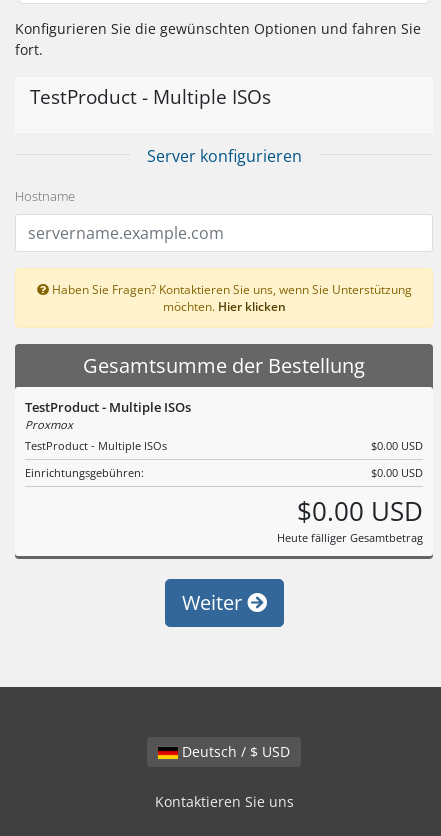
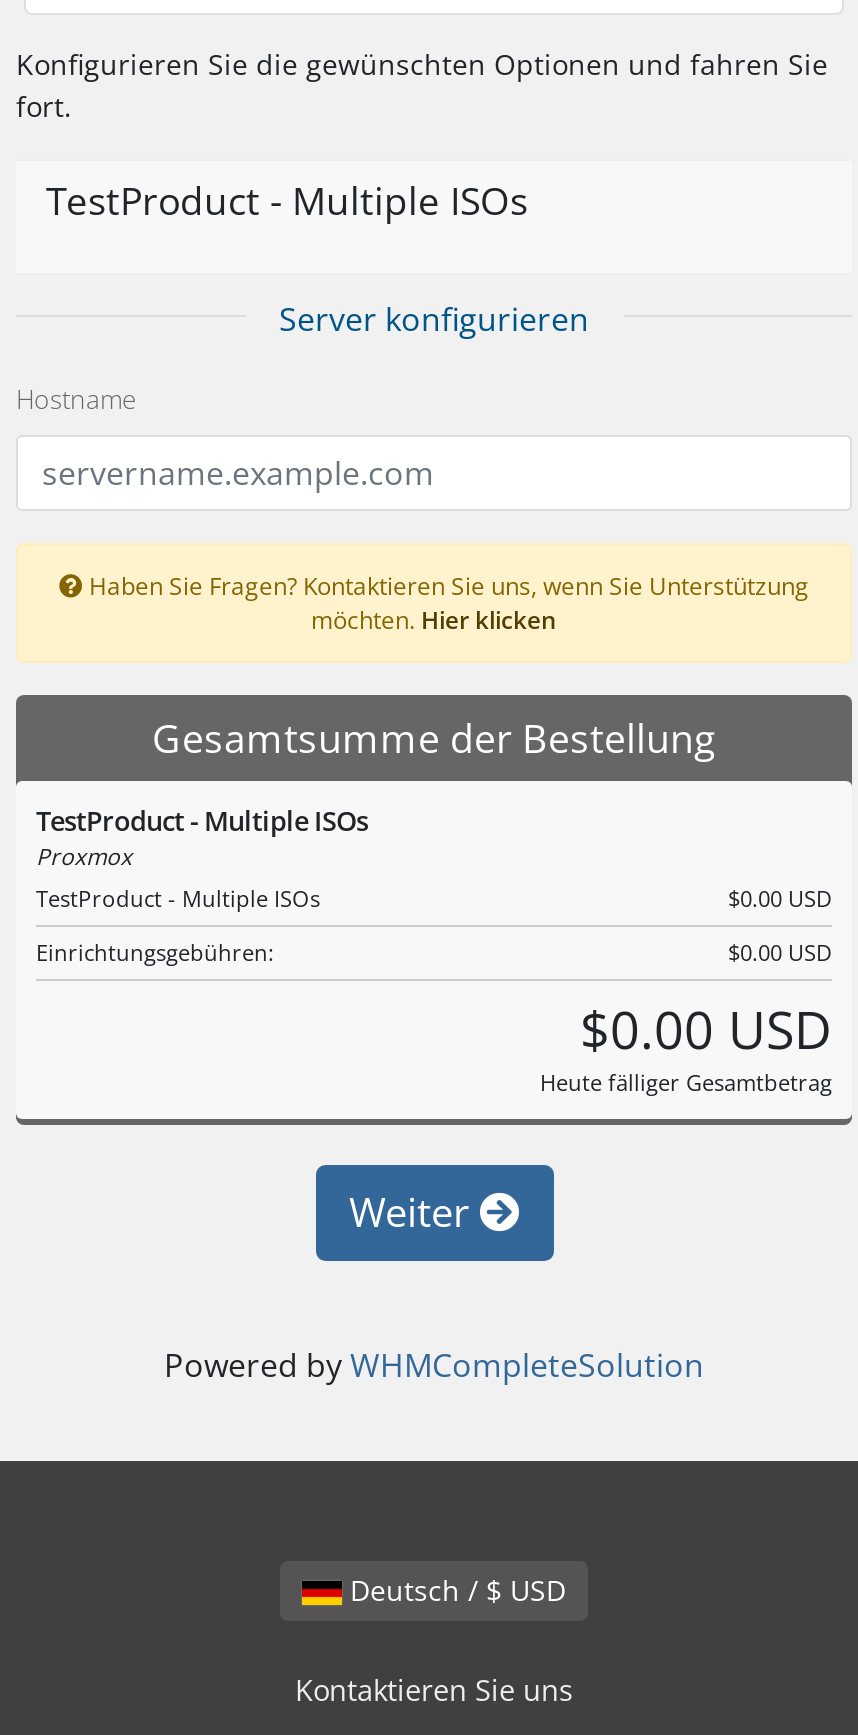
+ Powered by WHMCompleteSolution
